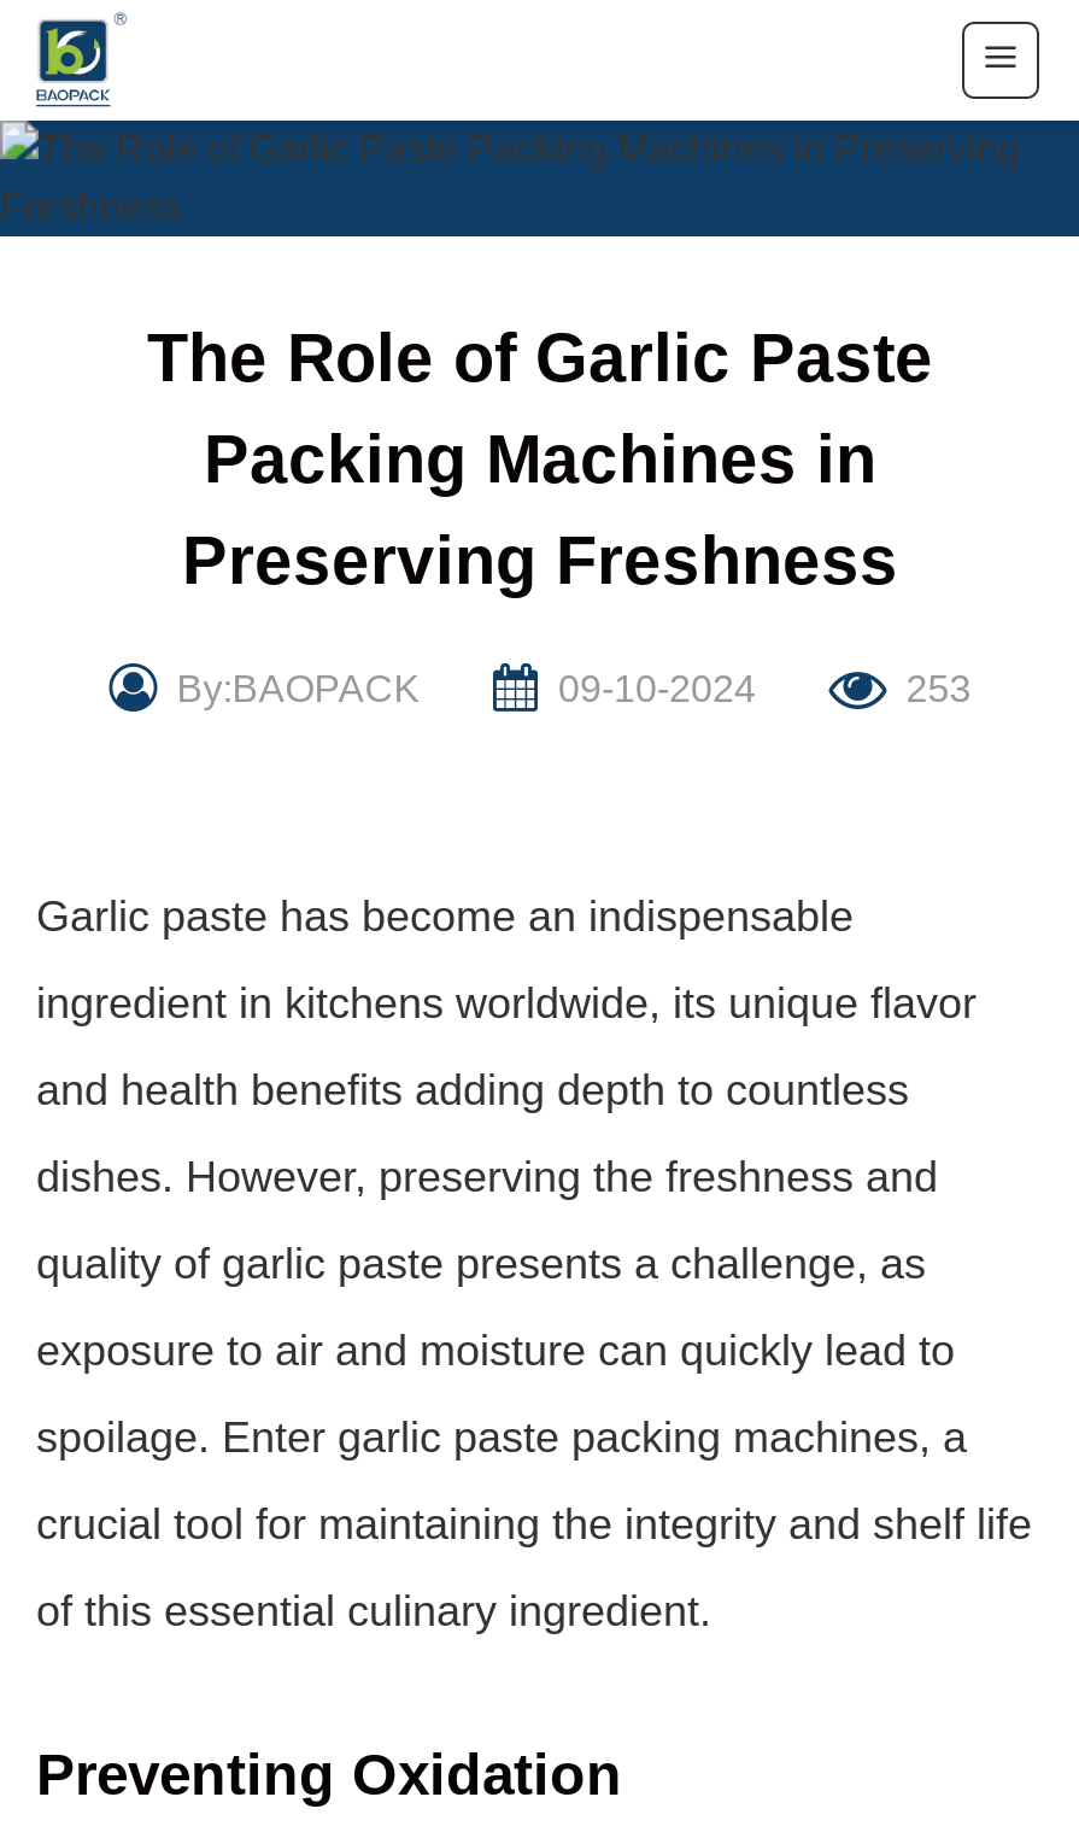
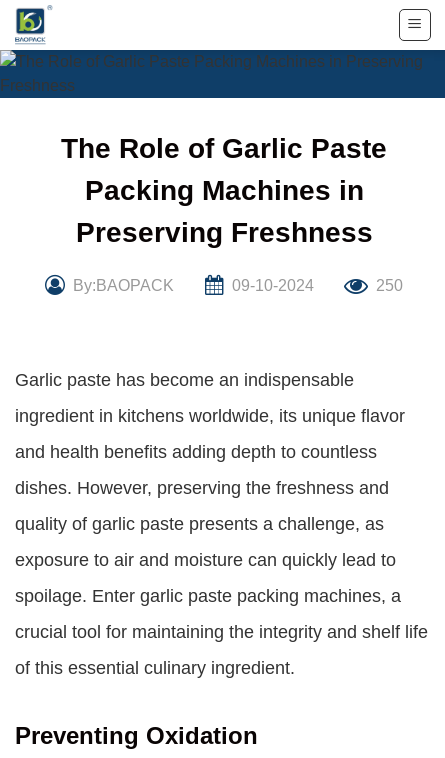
- 253
+ 250
